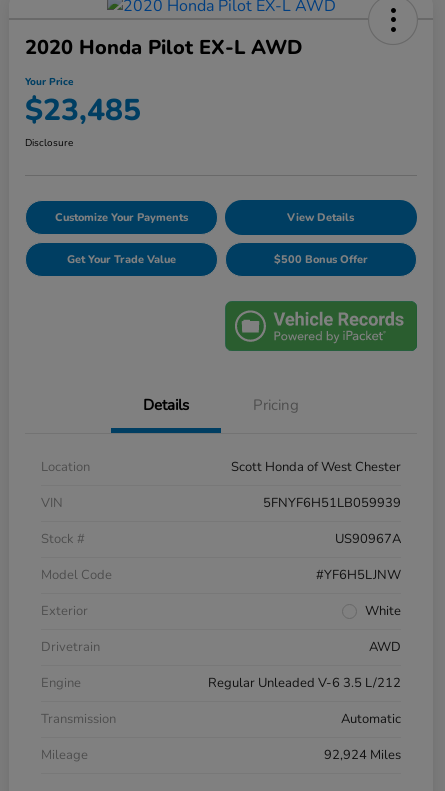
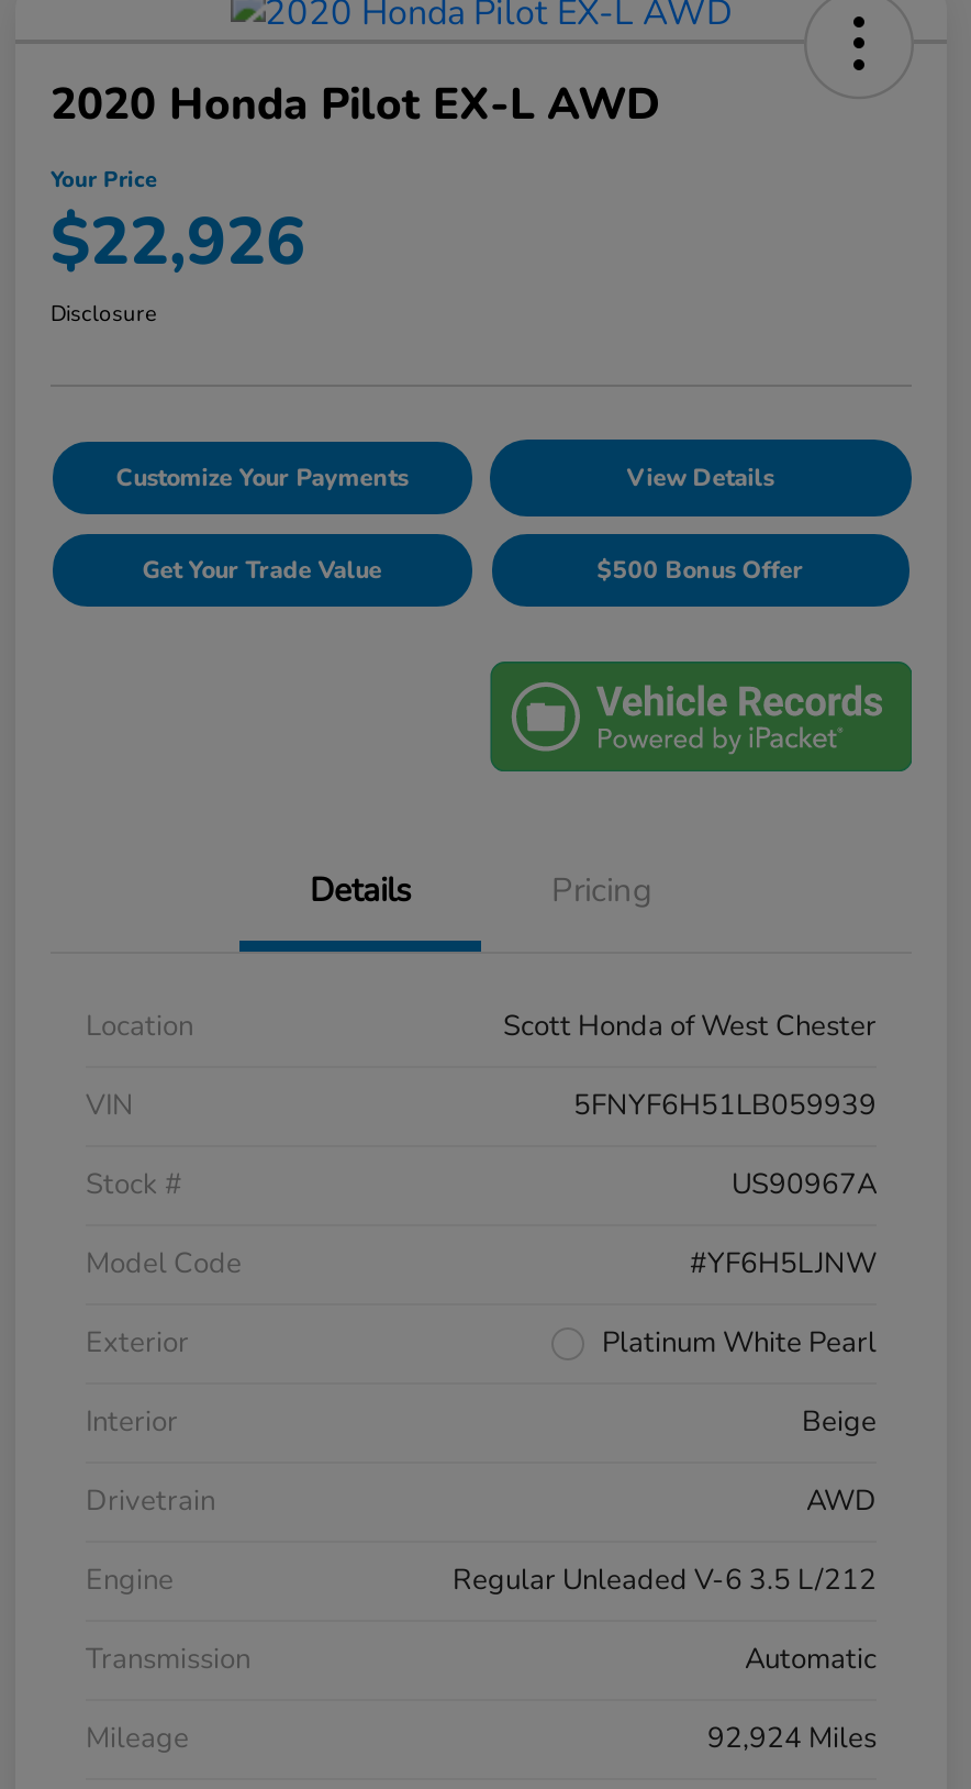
- $23,485
+ $22,926

- White
+ Platinum White Pearl
+ Interior
+ Beige
